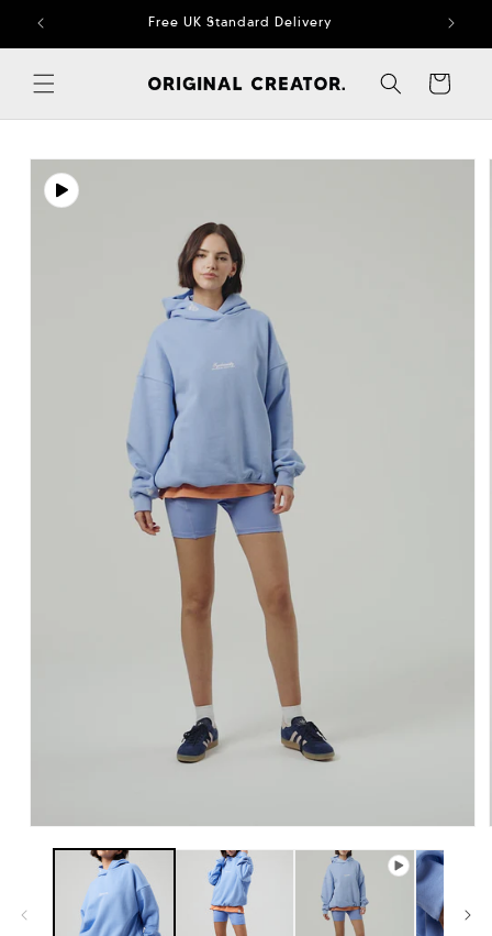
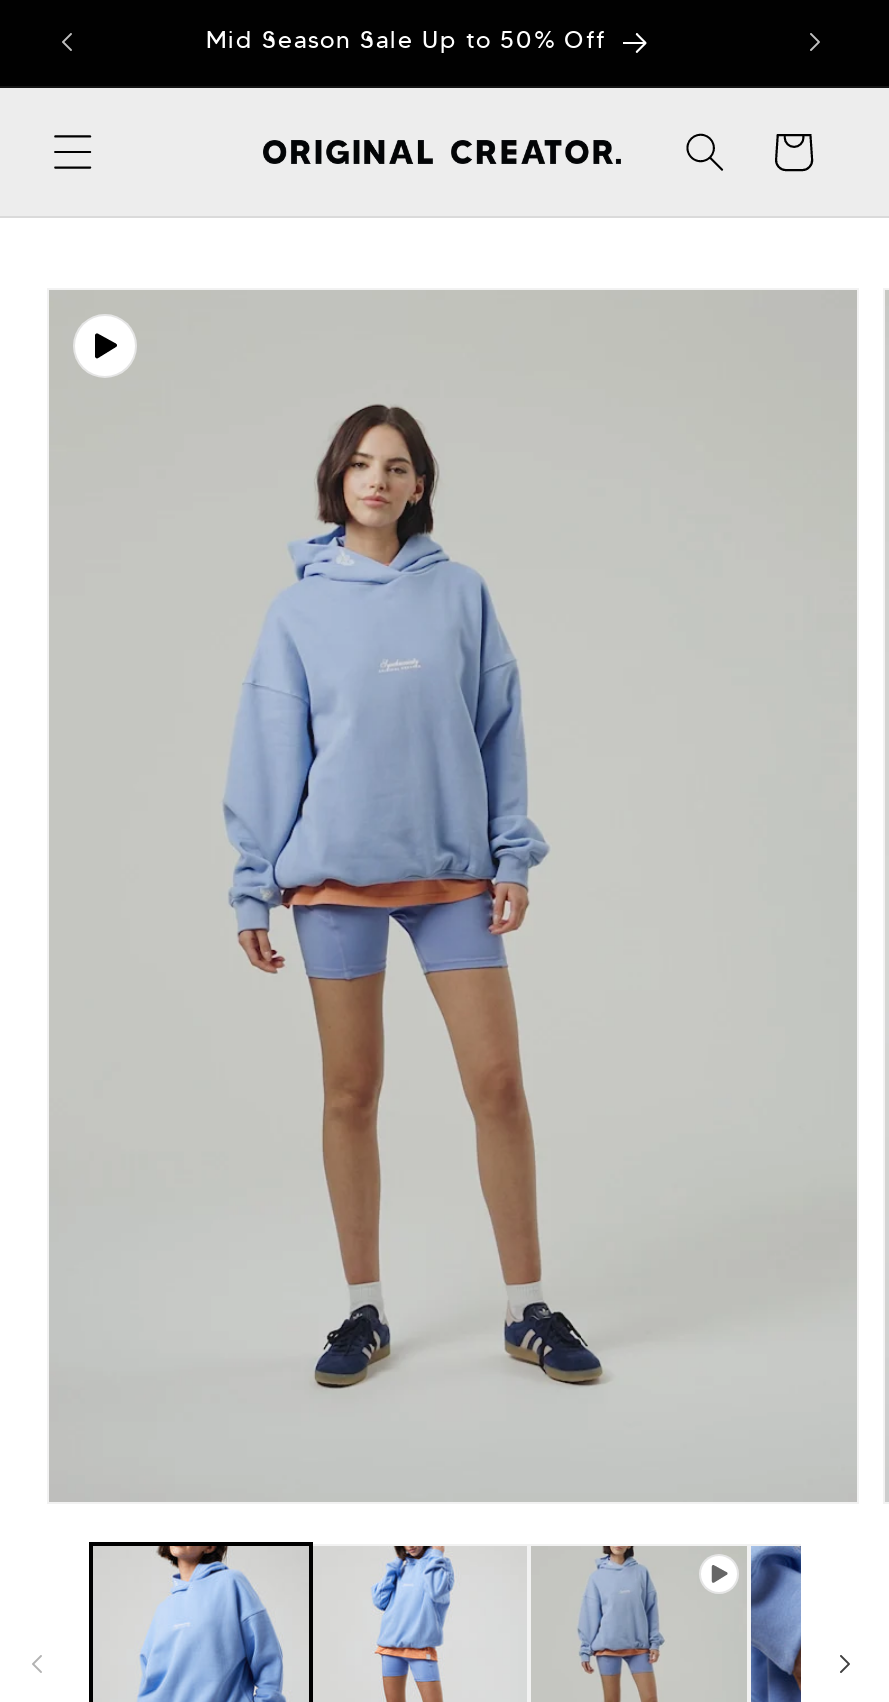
- Free UK Standard Delivery
+ Mid Season Sale Up to 50% Off
